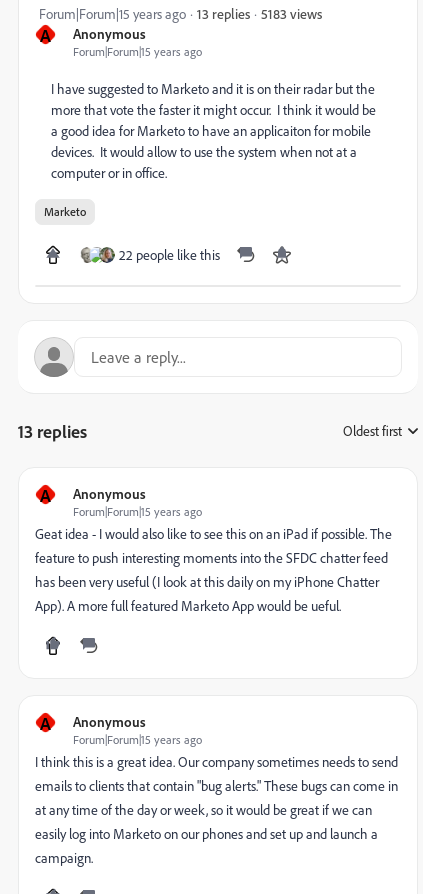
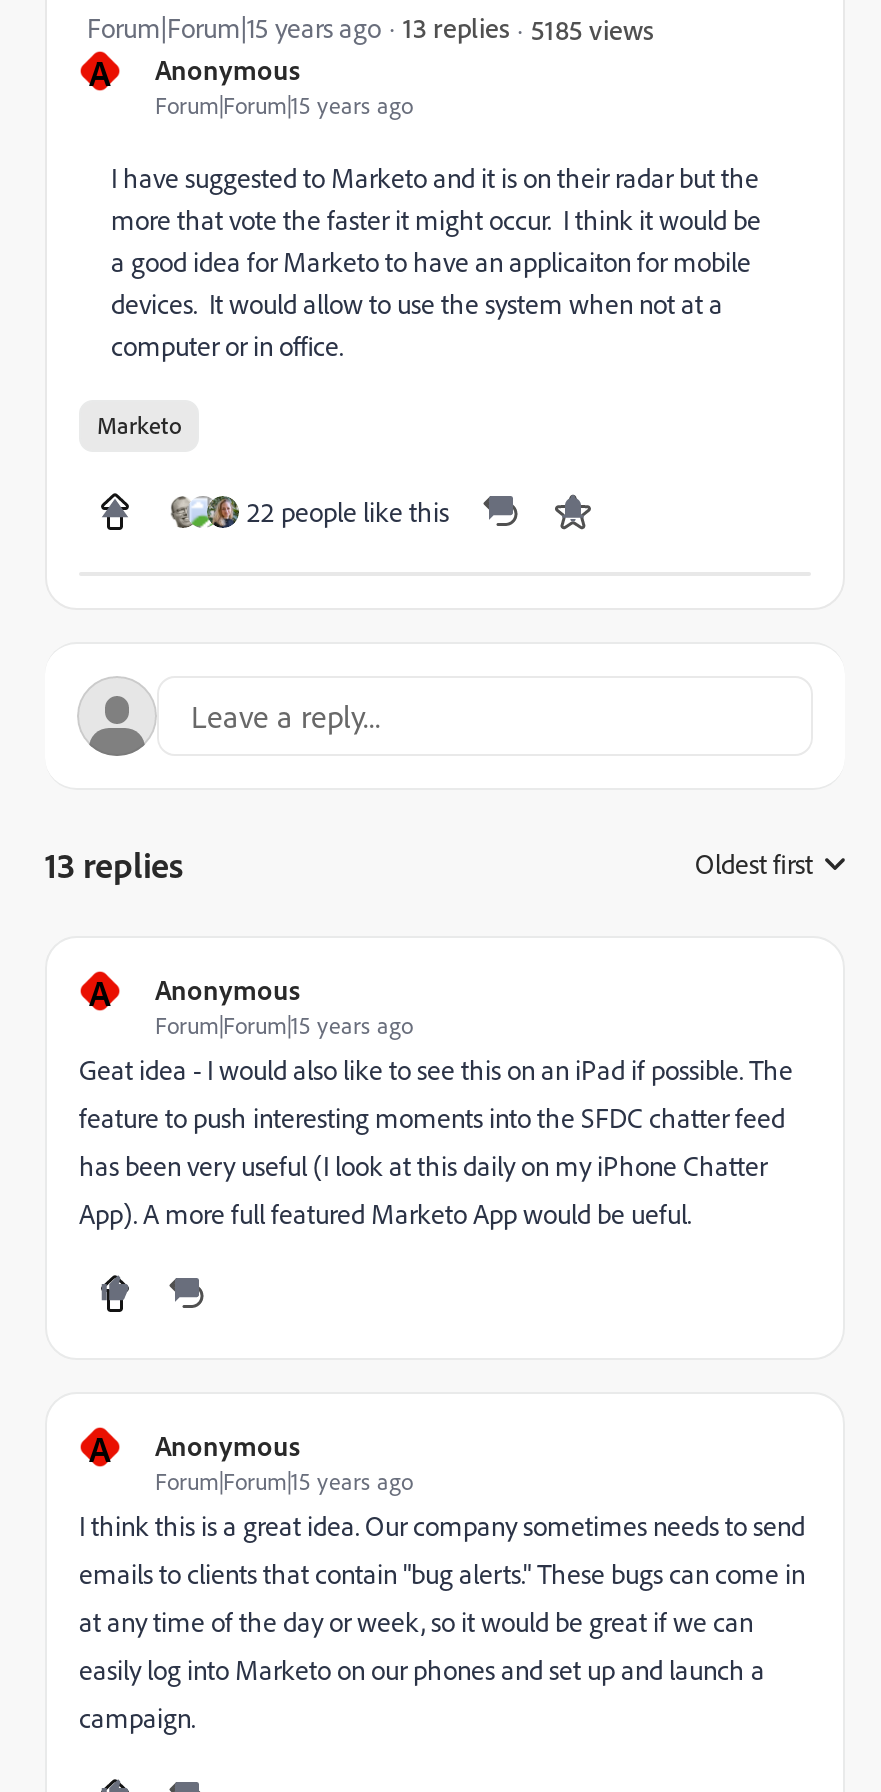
- 5183 views
+ 5185 views
